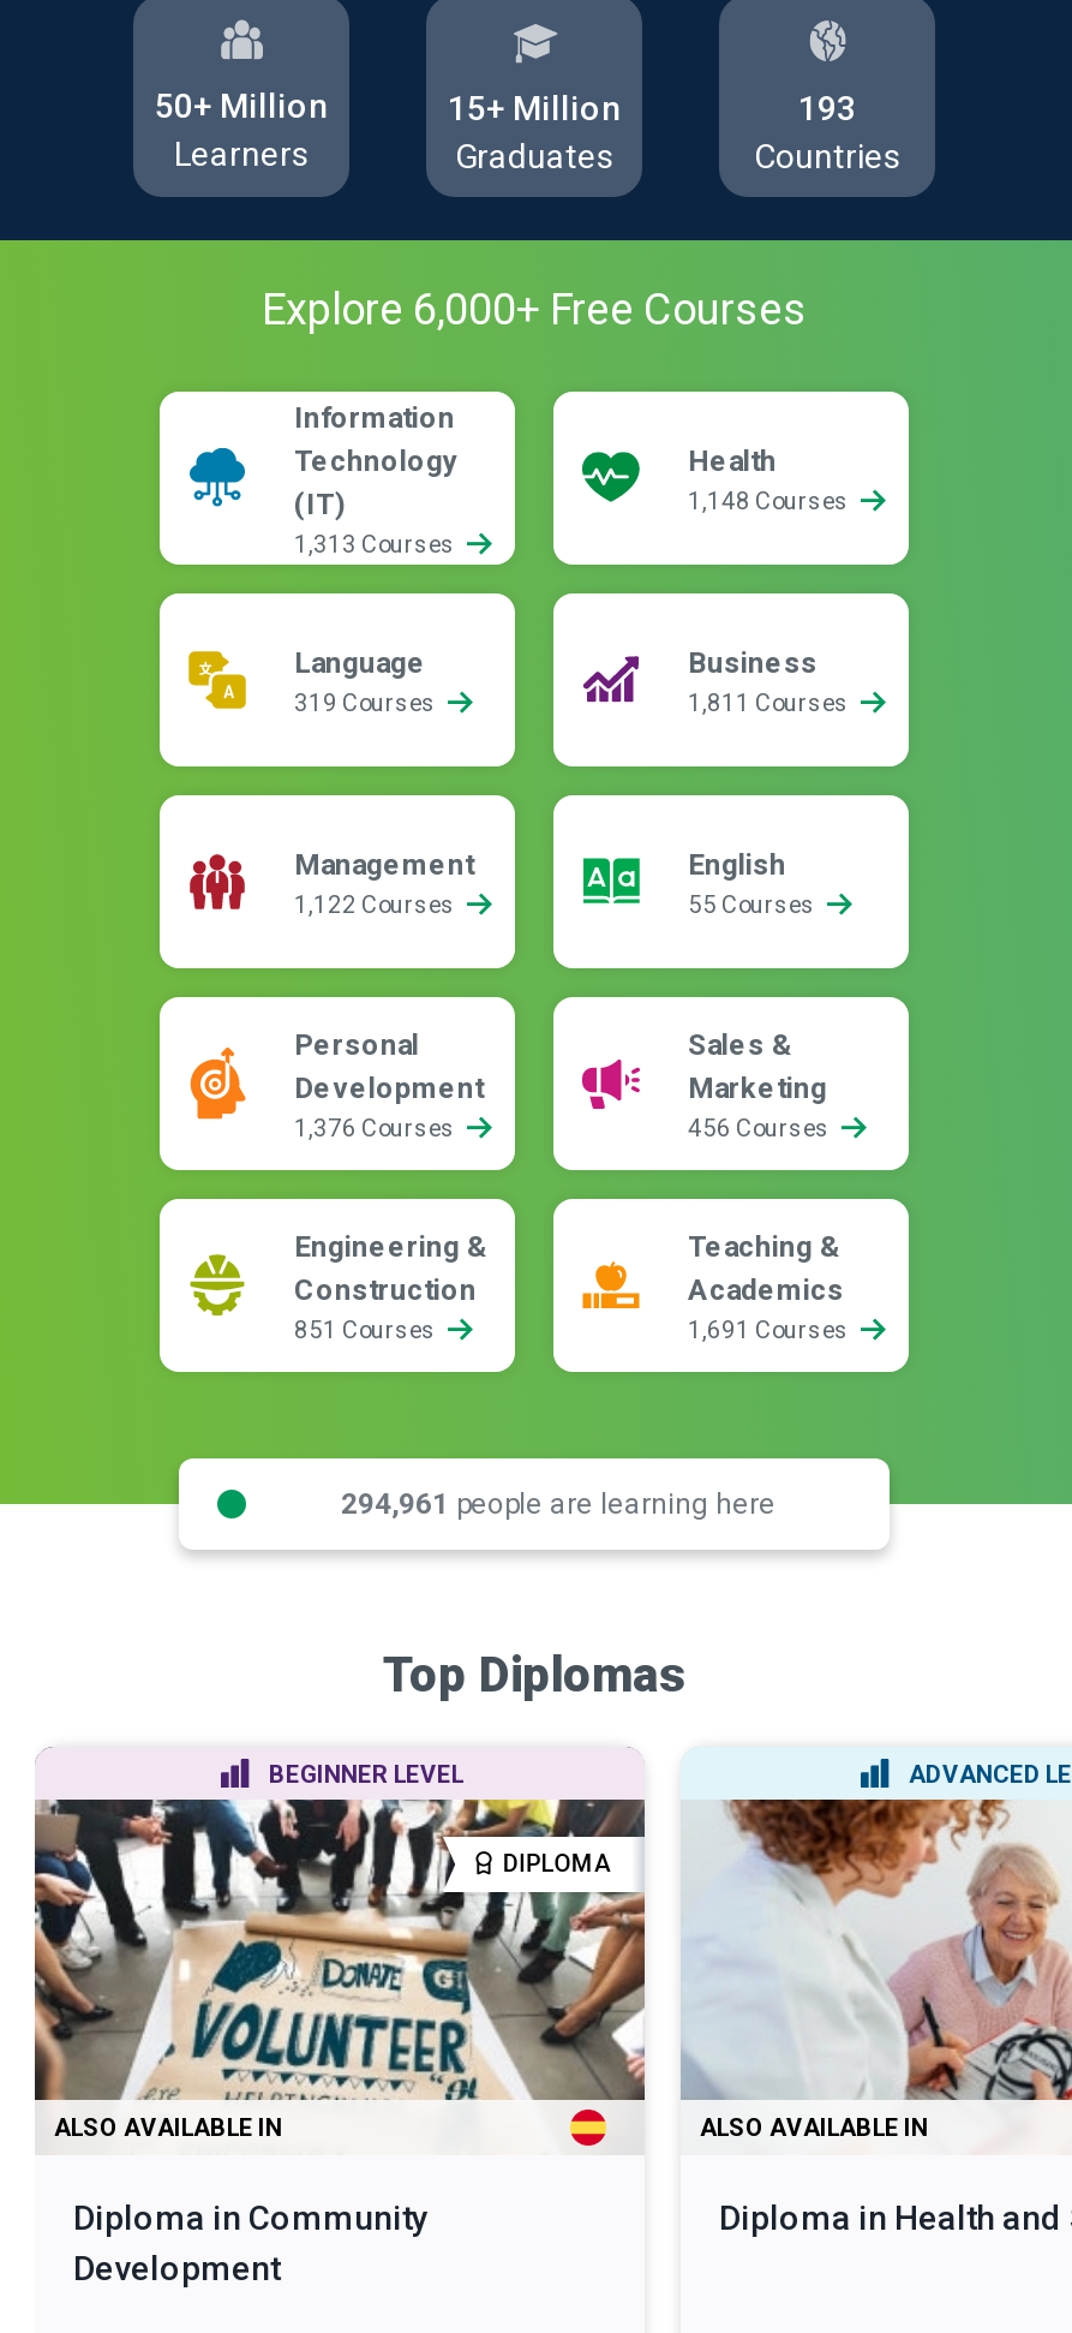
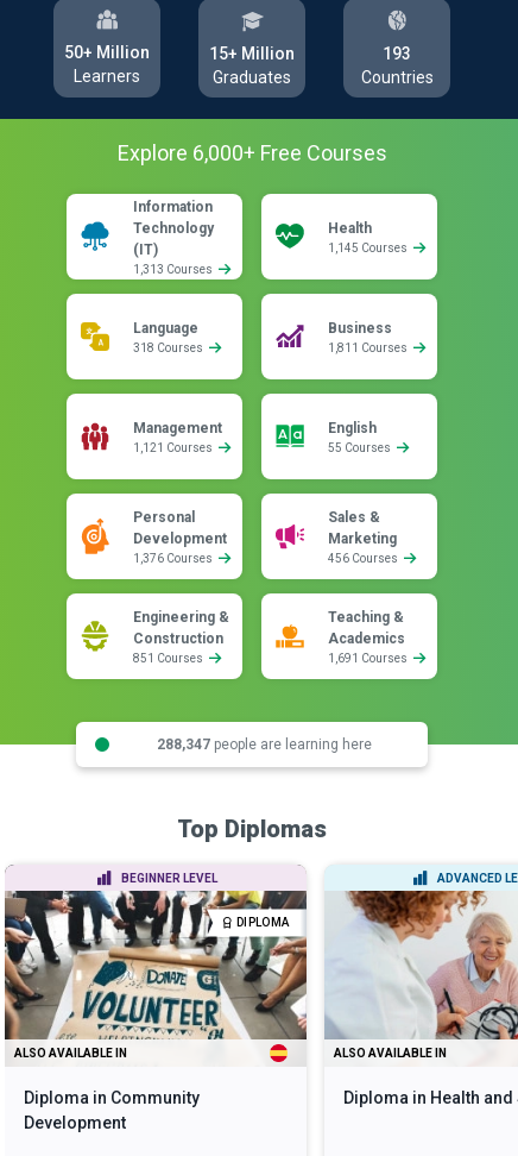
- 1,148 Courses
+ 1,145 Courses

- 319 Courses
+ 318 Courses

- 1,122 Courses
+ 1,121 Courses

- 294,961 people are learning here
+ 288,347 people are learning here
